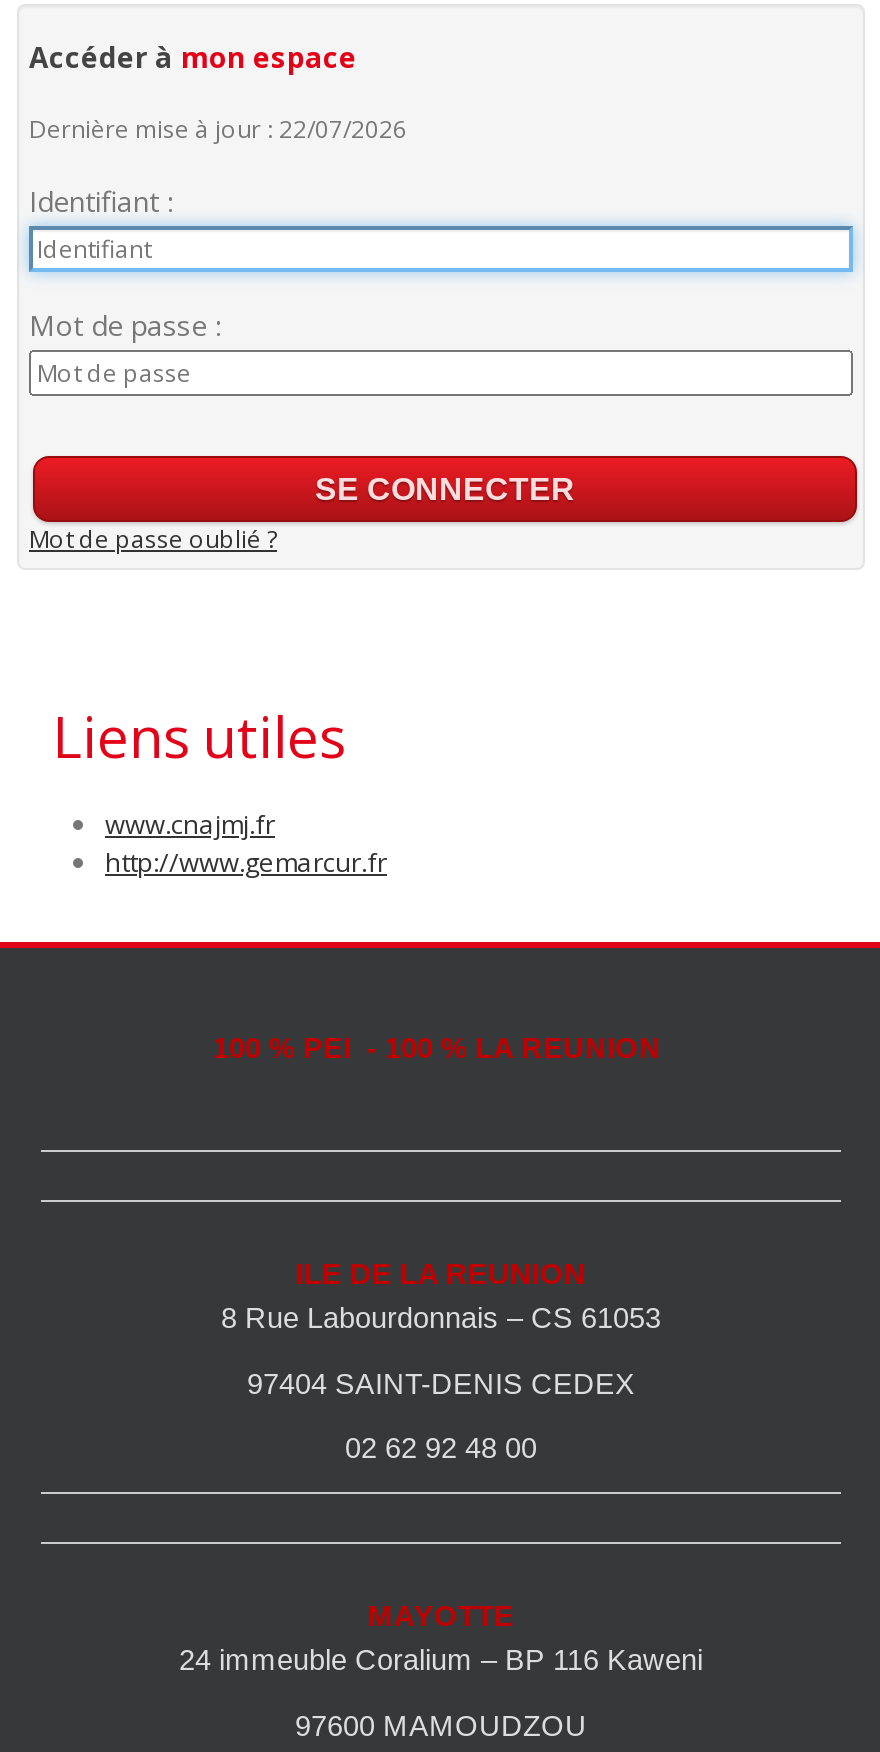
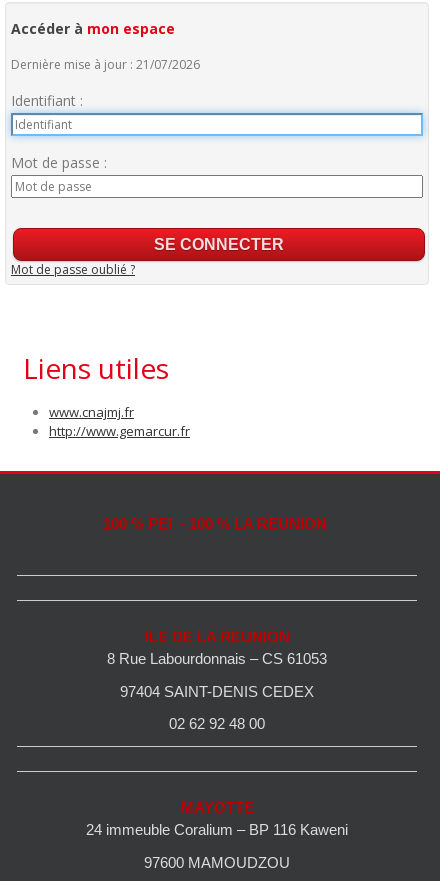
- Dernière mise à jour : 22/07/2026
+ Dernière mise à jour : 21/07/2026
